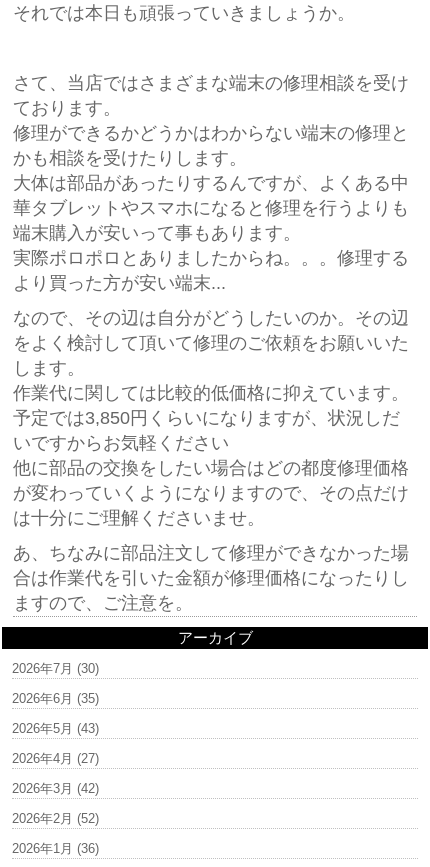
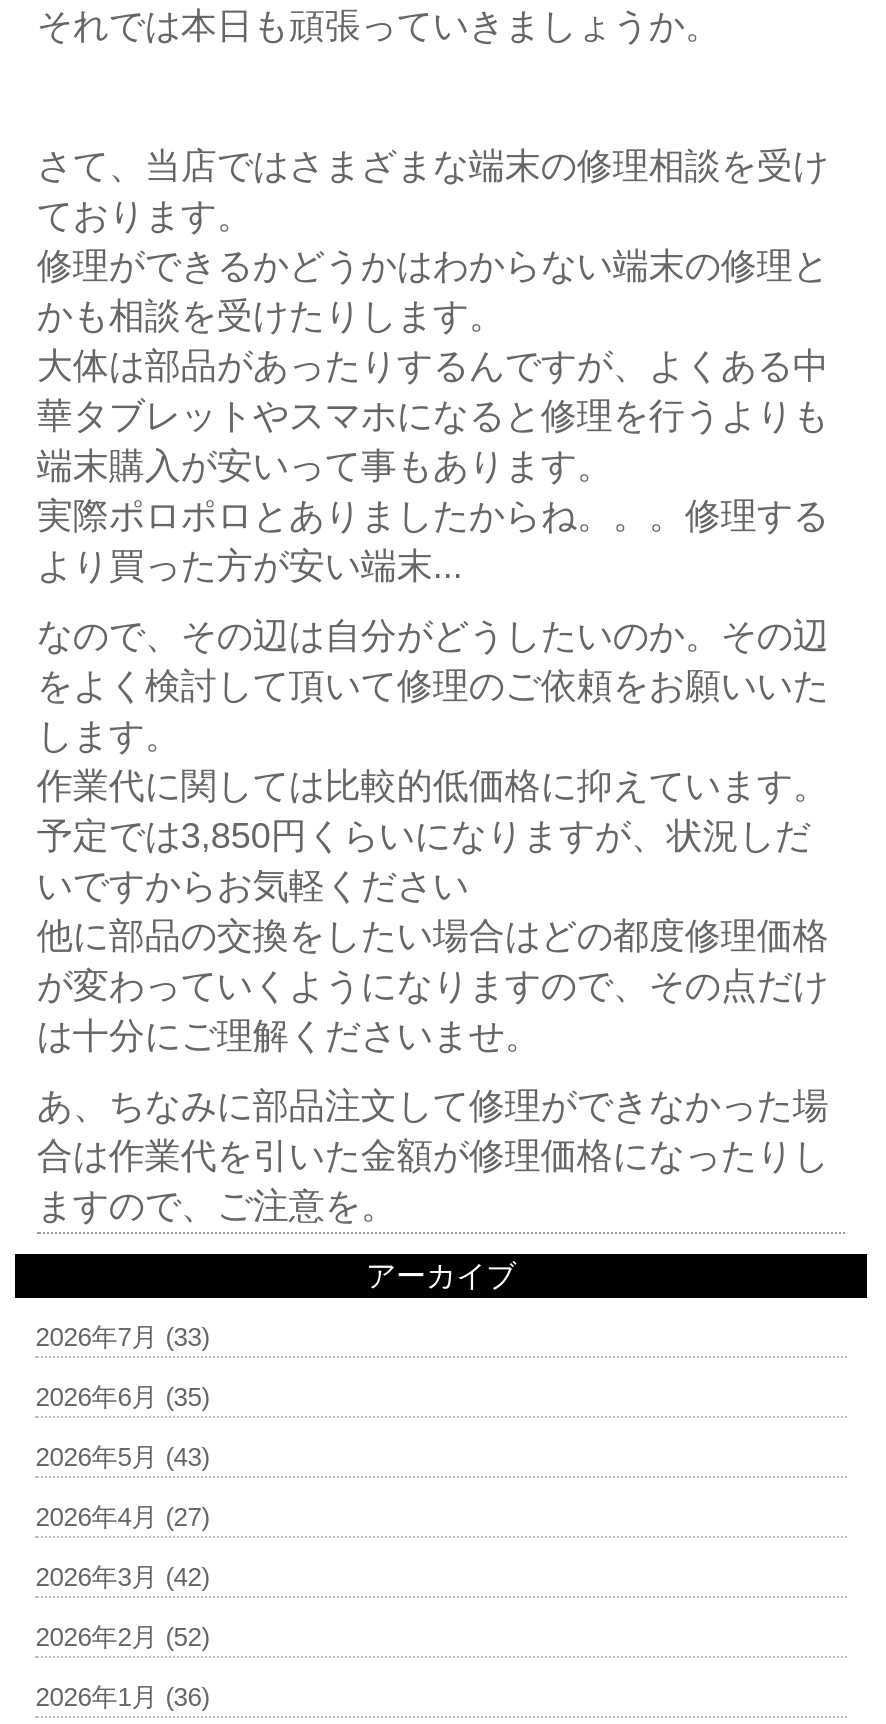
- 2026年7月(30)
+ 2026年7月(33)
